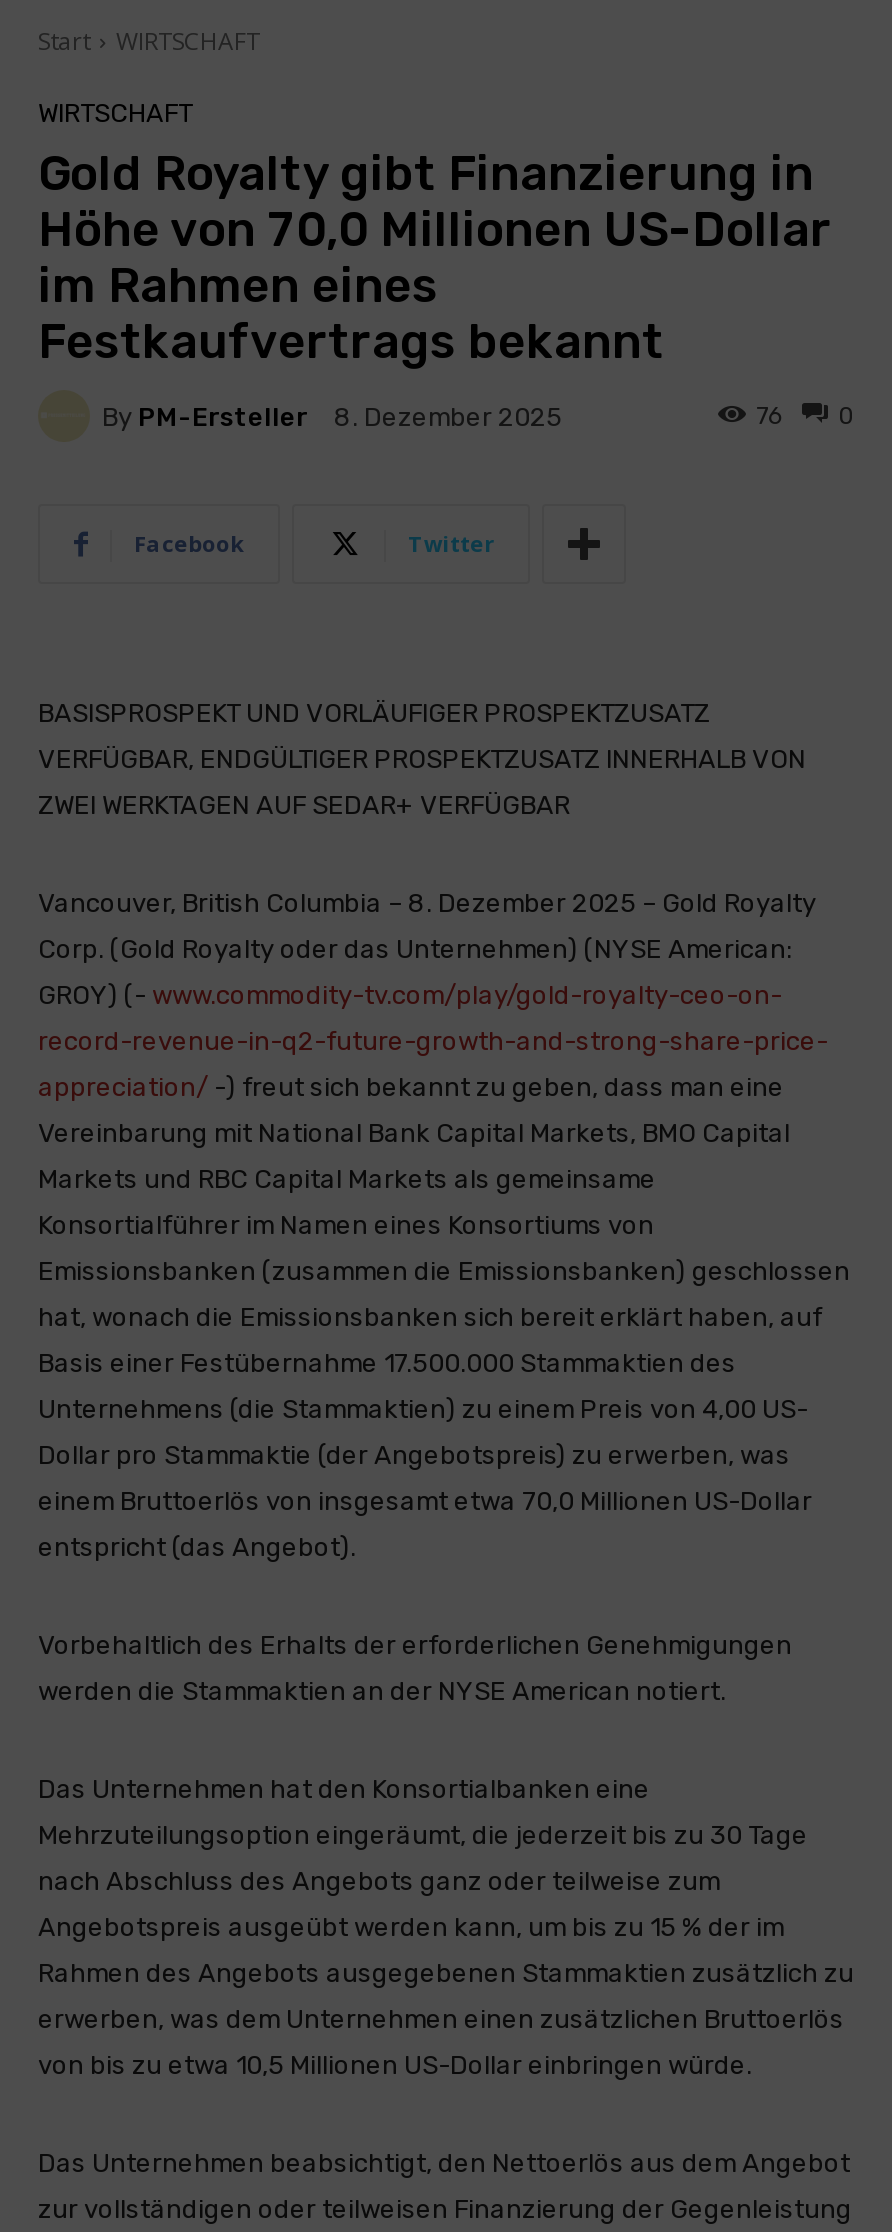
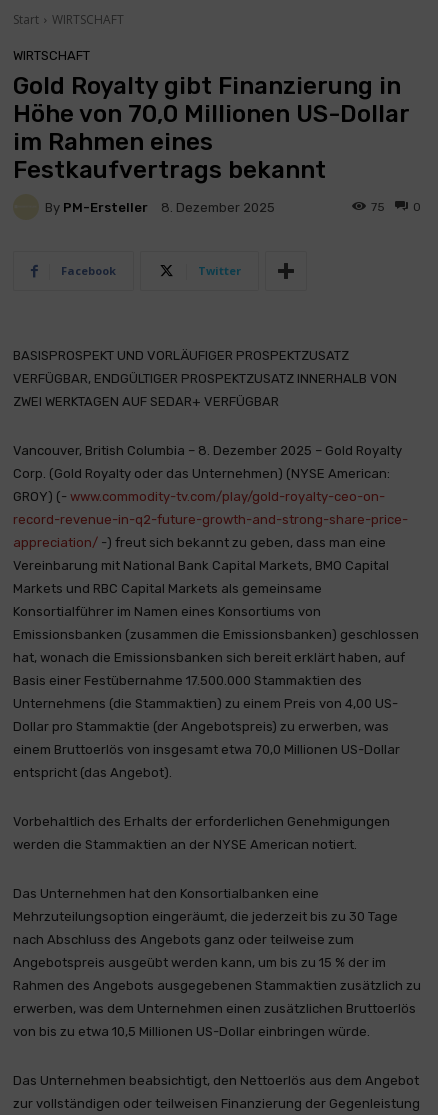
- 76 0
+ 75 0
